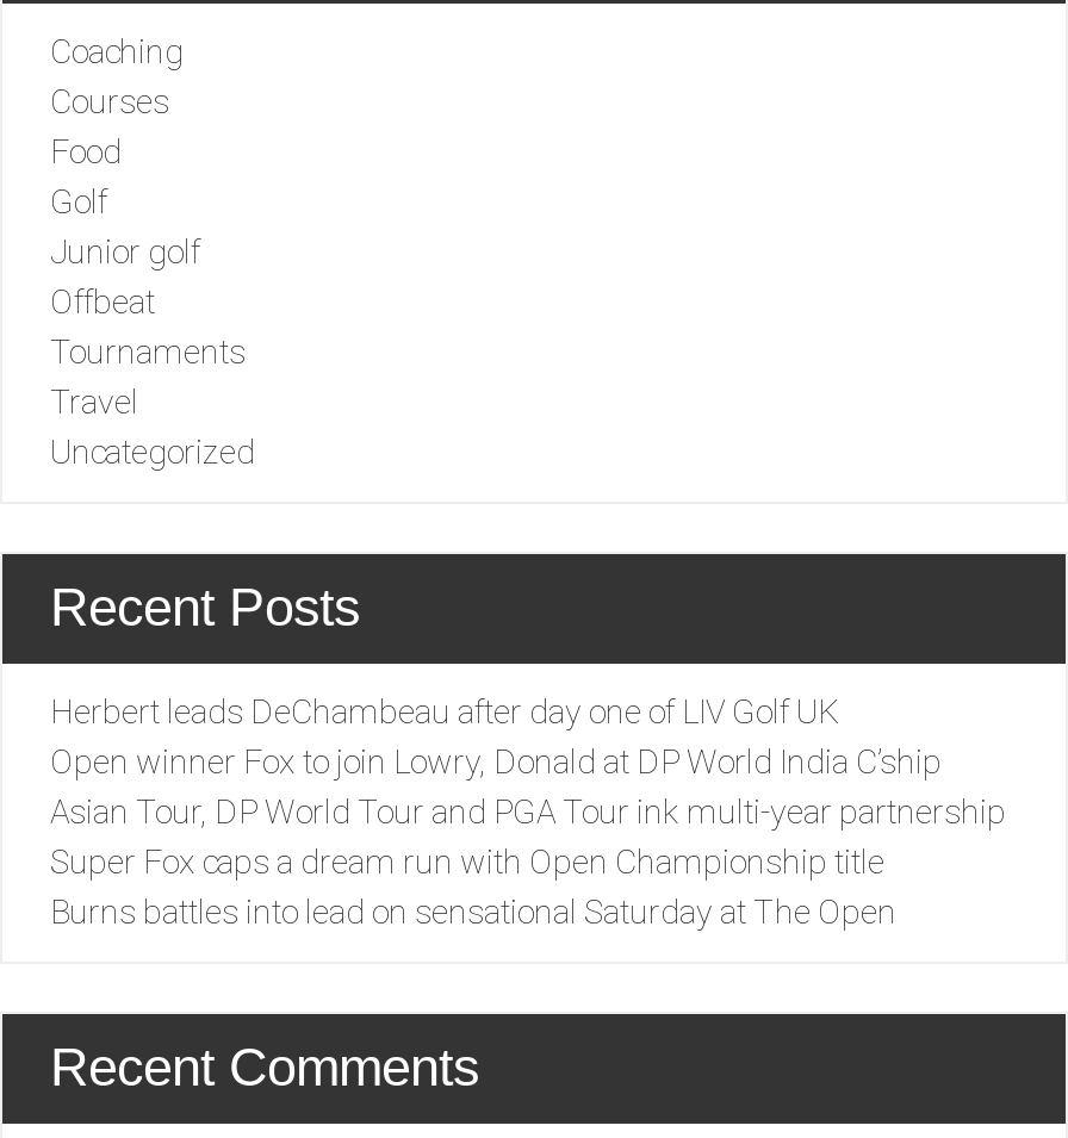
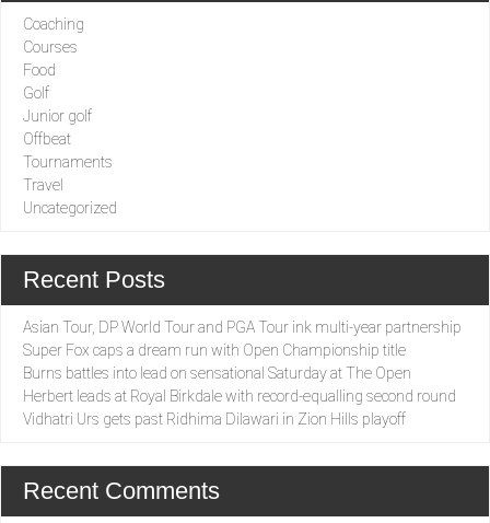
- Herbert leads DeChambeau after day one of LIV Golf UK
- Open winner Fox to join Lowry, Donald at DP World India C’ship

moved up: Asian Tour, DP World Tour and PGA Tour ink multi-year partnership | Super Fox caps a dream run with Open Championship title | Burns battles into lead on sensational Saturday at The Open

+ Herbert leads at Royal Birkdale with record-equalling second round
+ Vidhatri Urs gets past Ridhima Dilawari in Zion Hills playoff
